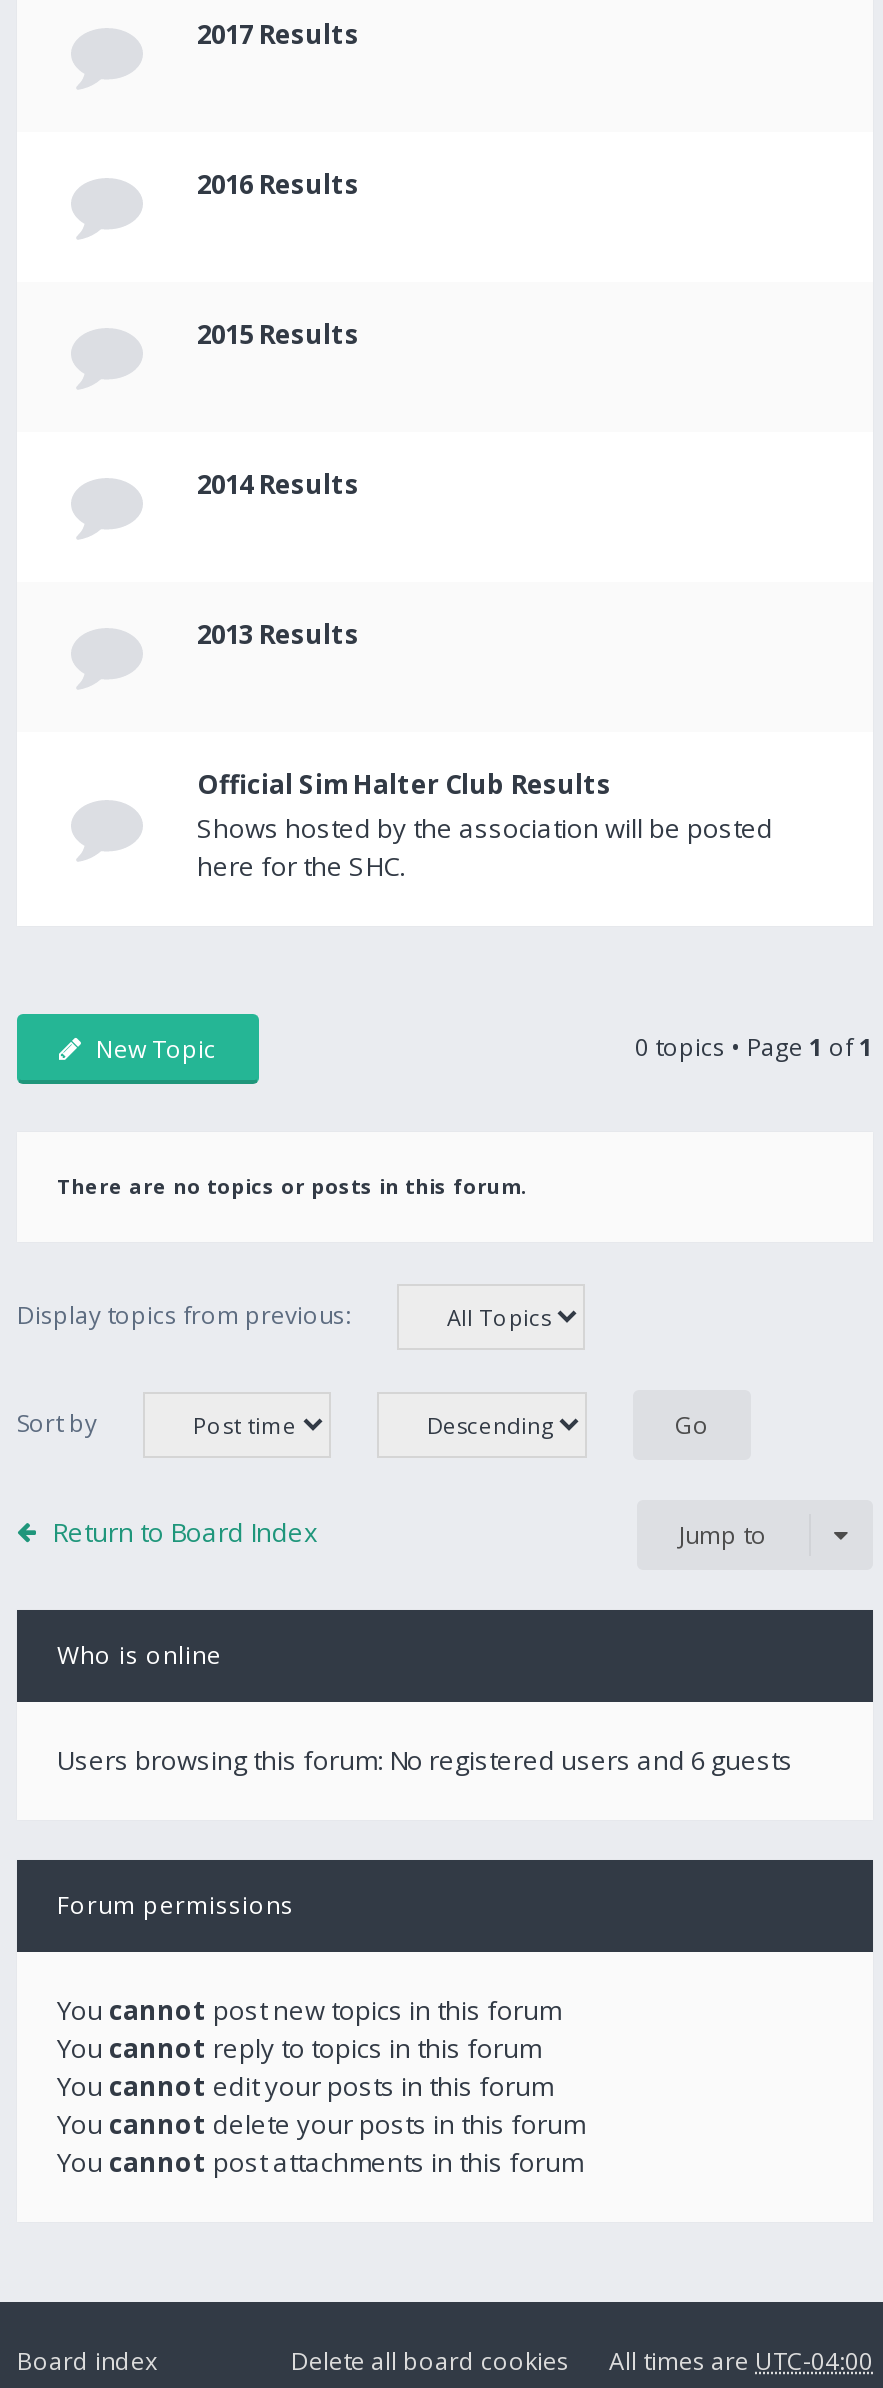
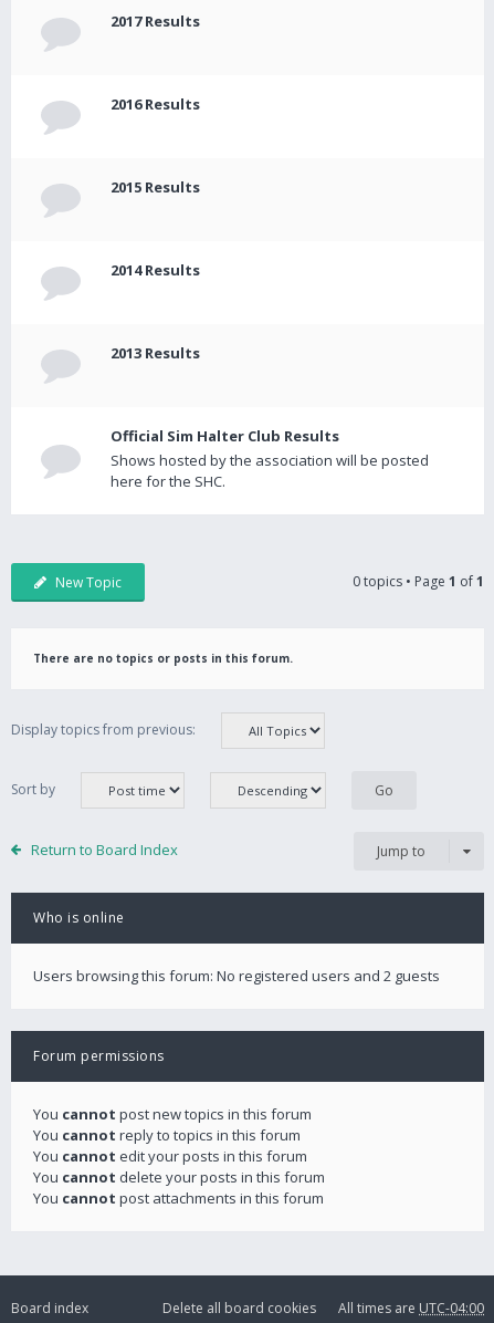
- Users browsing this forum: No registered users and 6 guests
+ Users browsing this forum: No registered users and 2 guests
